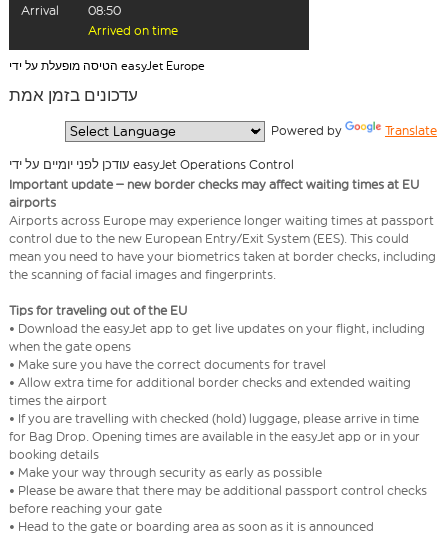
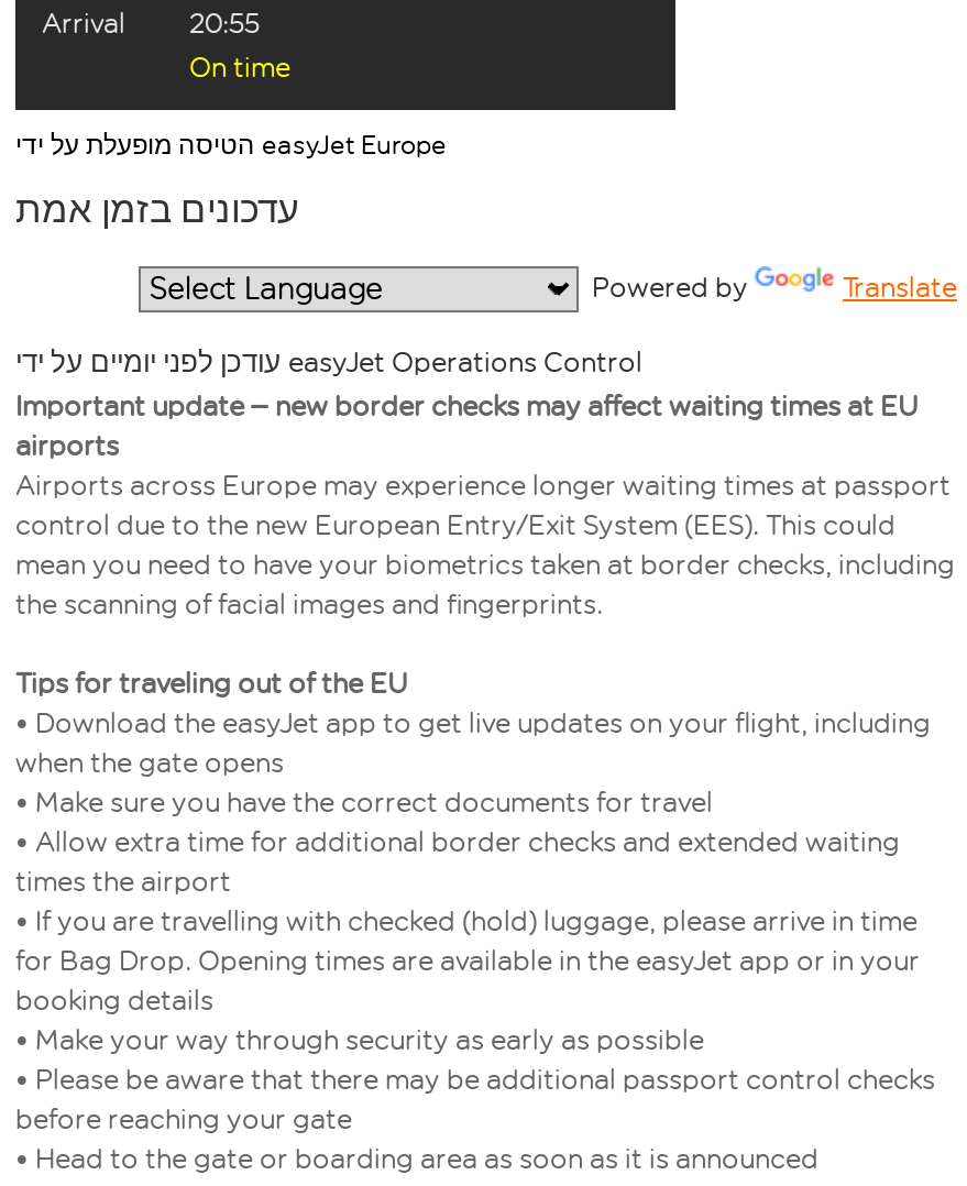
- 08:50
- Arrived on time
+ 20:55
+ On time
